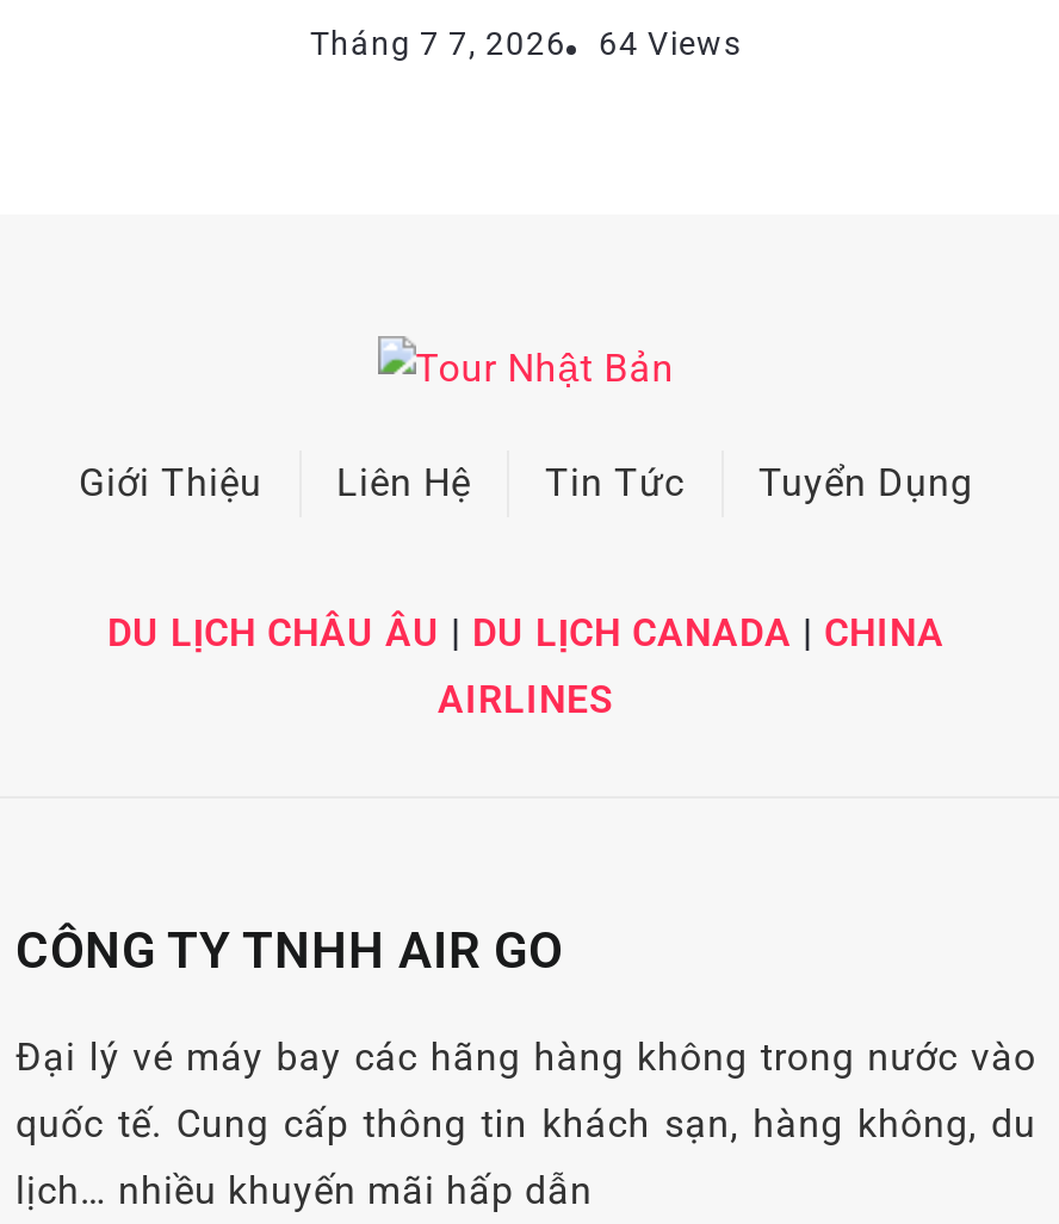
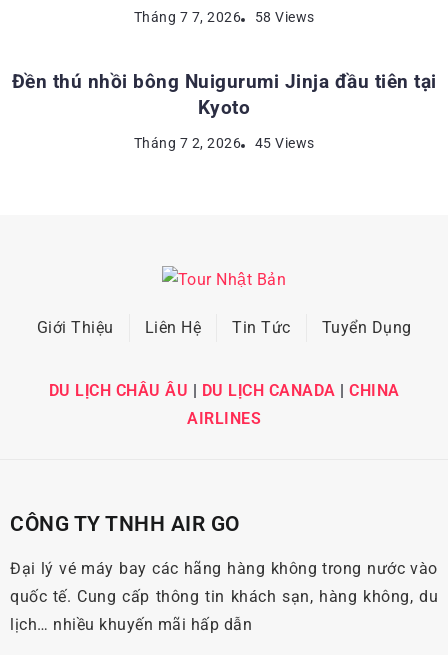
- 64 Views
+ 58 Views
+ Đền thú nhồi bông Nuigurumi Jinja đầu tiên tại
+ Kyoto
+ Tháng 7 2, 2026
+ 45 Views
